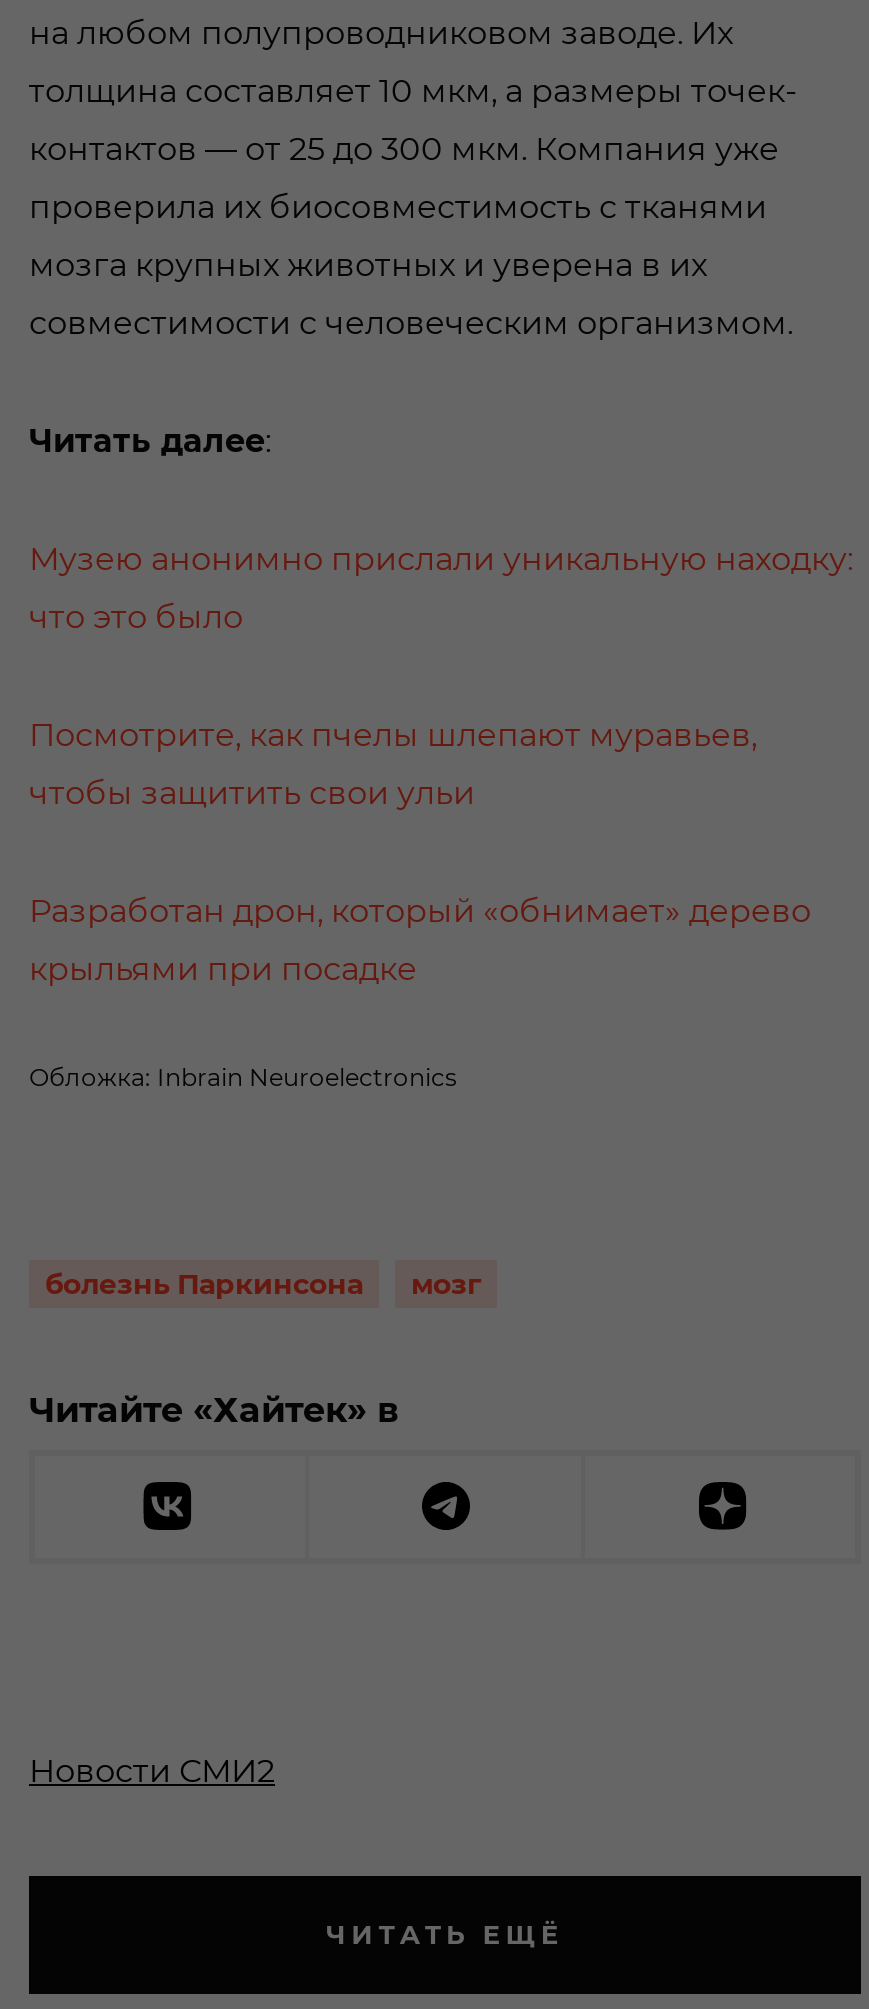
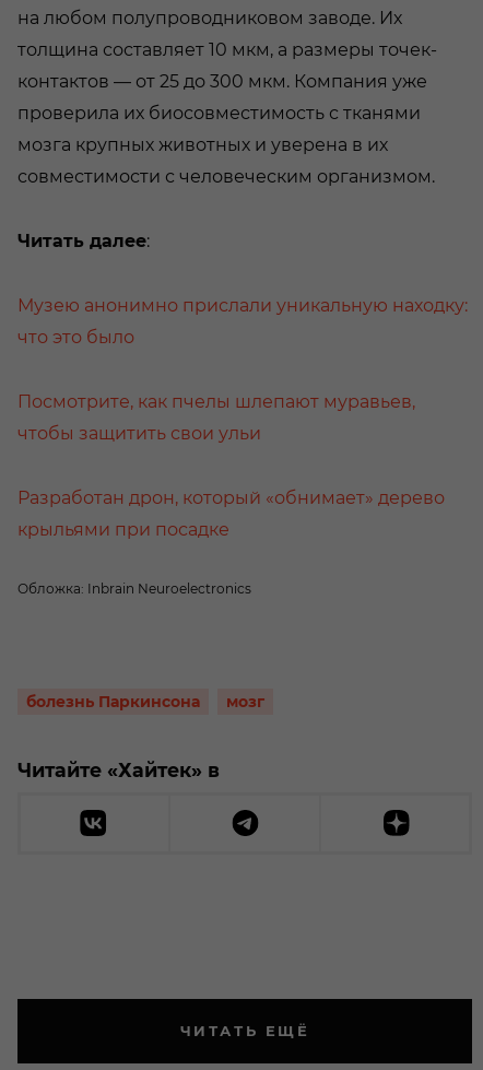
- Новости СМИ2
